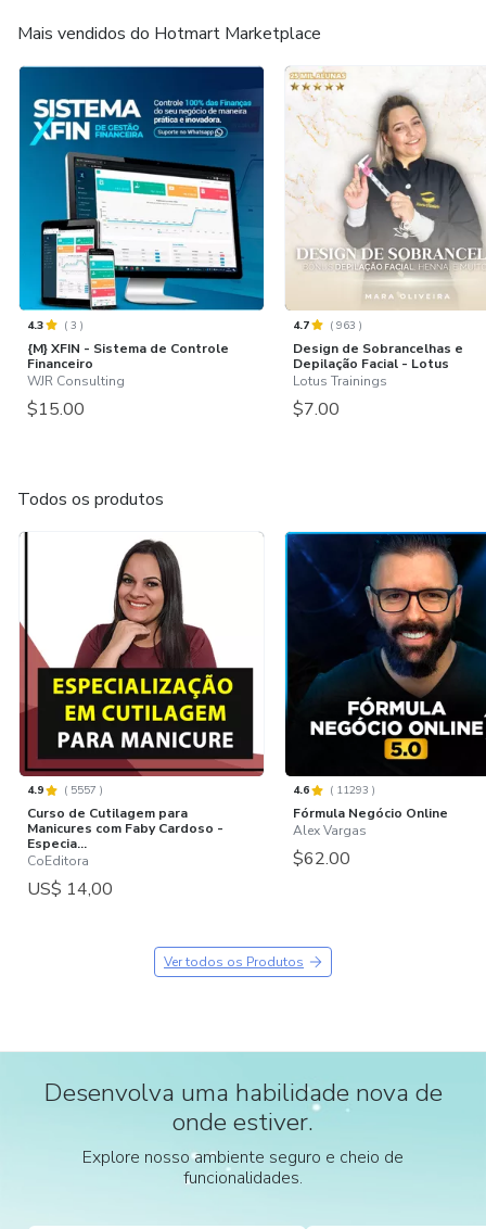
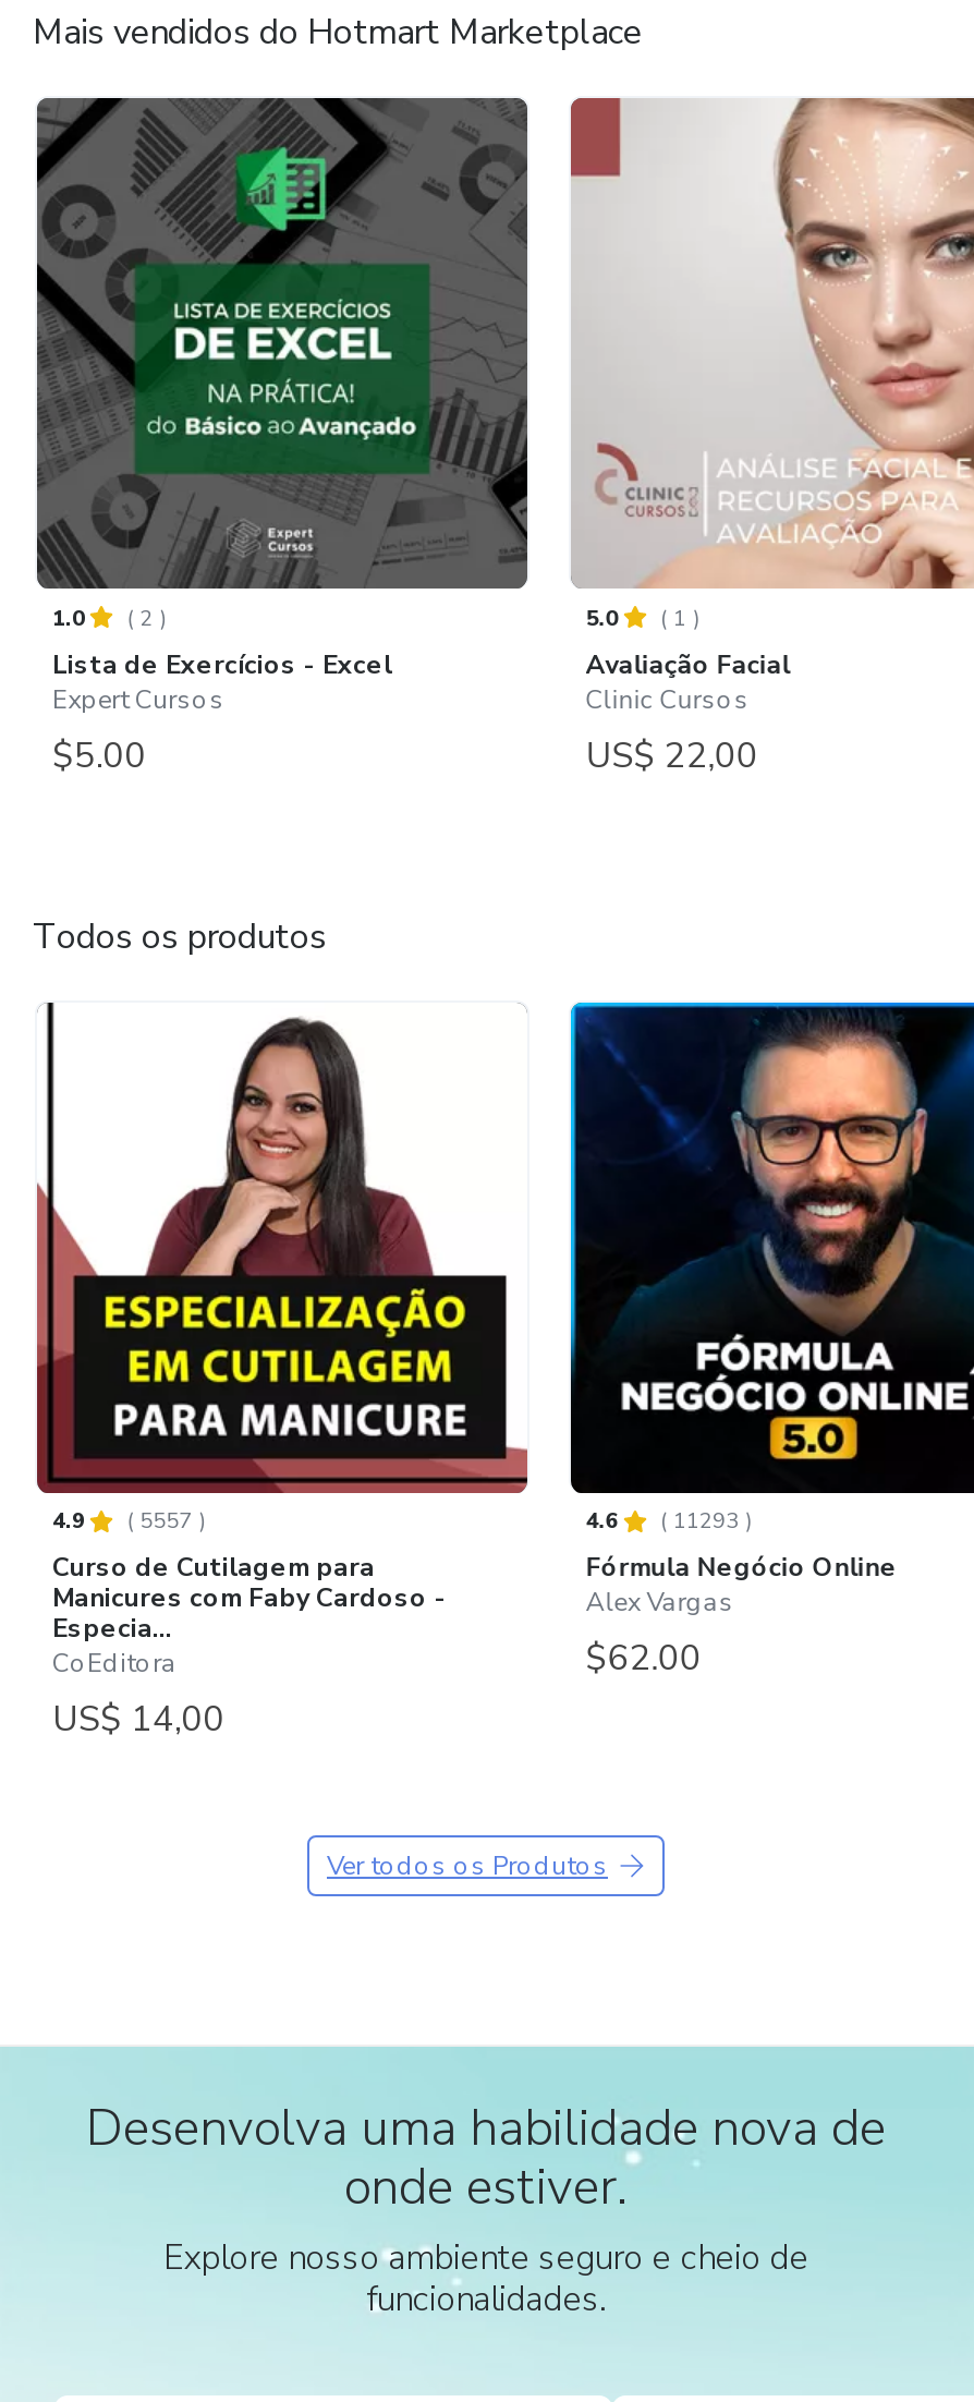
- [image]
- 4.3
- (3)
- {M} XFIN - Sistema de Controle
- Financeiro
- WJR Consulting
- $15.00
+ [image]
+ 1.0
+ (2)
+ Lista de Exercícios - Excel
+ Expert Cursos
+ $5.00

- [image]
- 4.7
- (963)
- Design de Sobrancelhas e
- Depilação Facial - Lotus
- Lotus Trainings
- $7.00
+ [image]
+ 5.0
+ (1)
+ Avaliação Facial
+ Clinic Cursos
+ US$ 22,00
